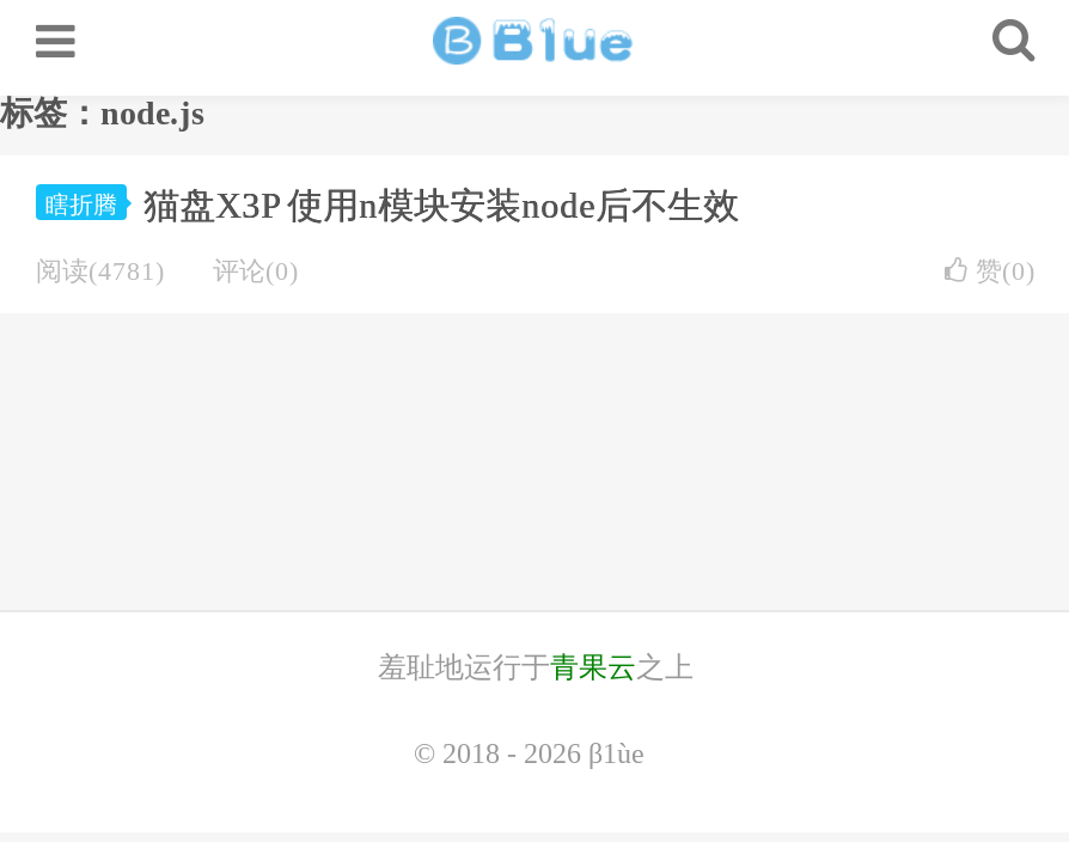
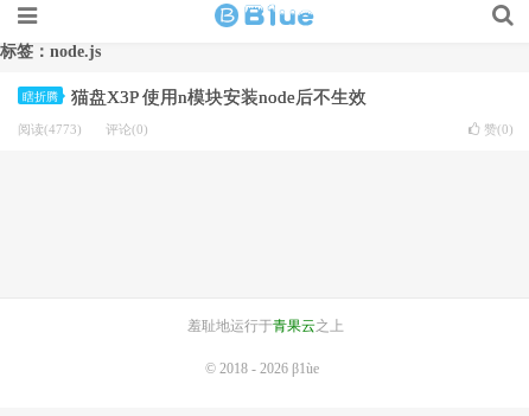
- 阅读(4781) 评论(0)
+ 阅读(4773) 评论(0)
